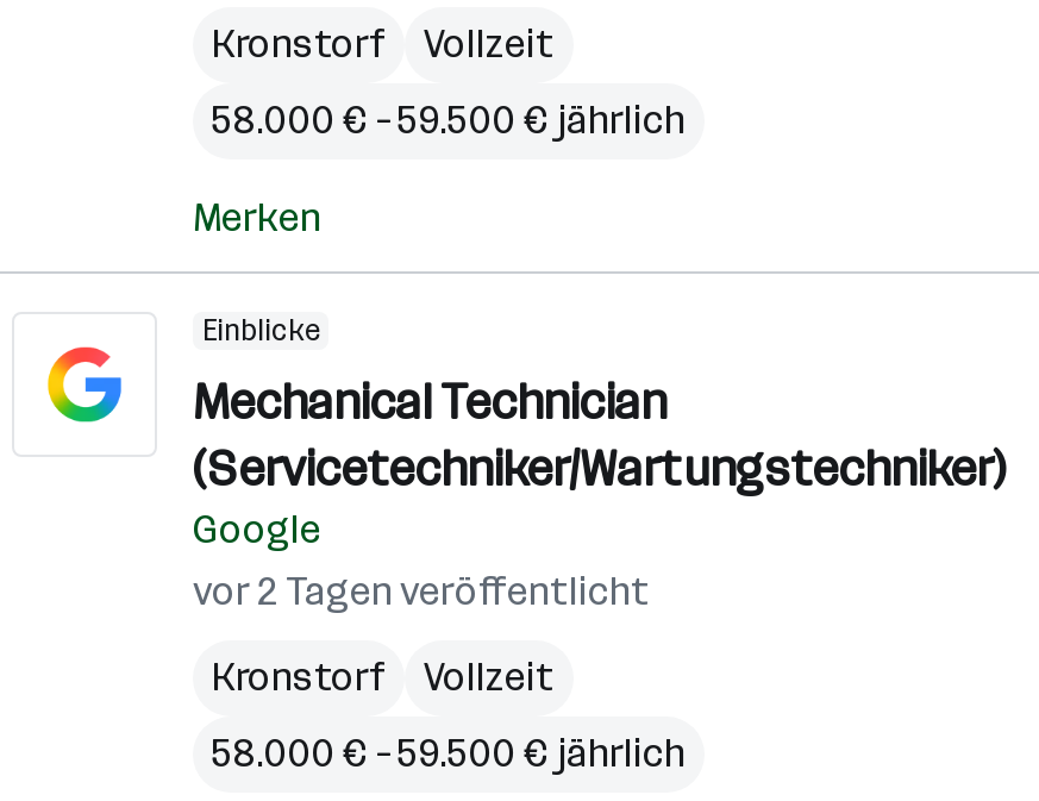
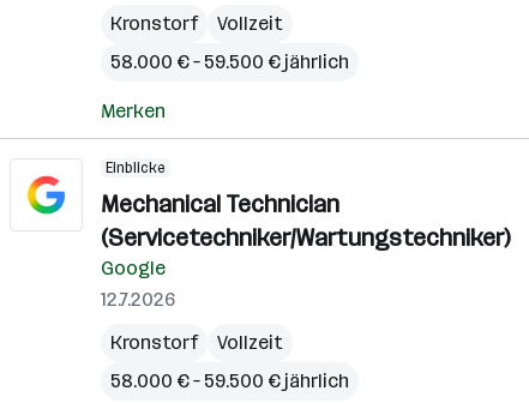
- vor 2 Tagen veröffentlicht
+ 12.7.2026
